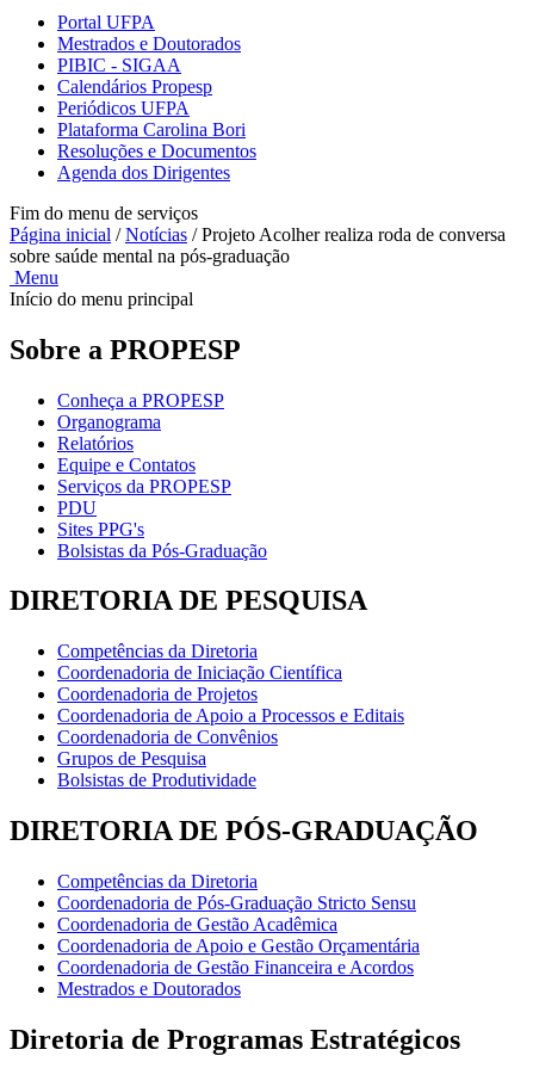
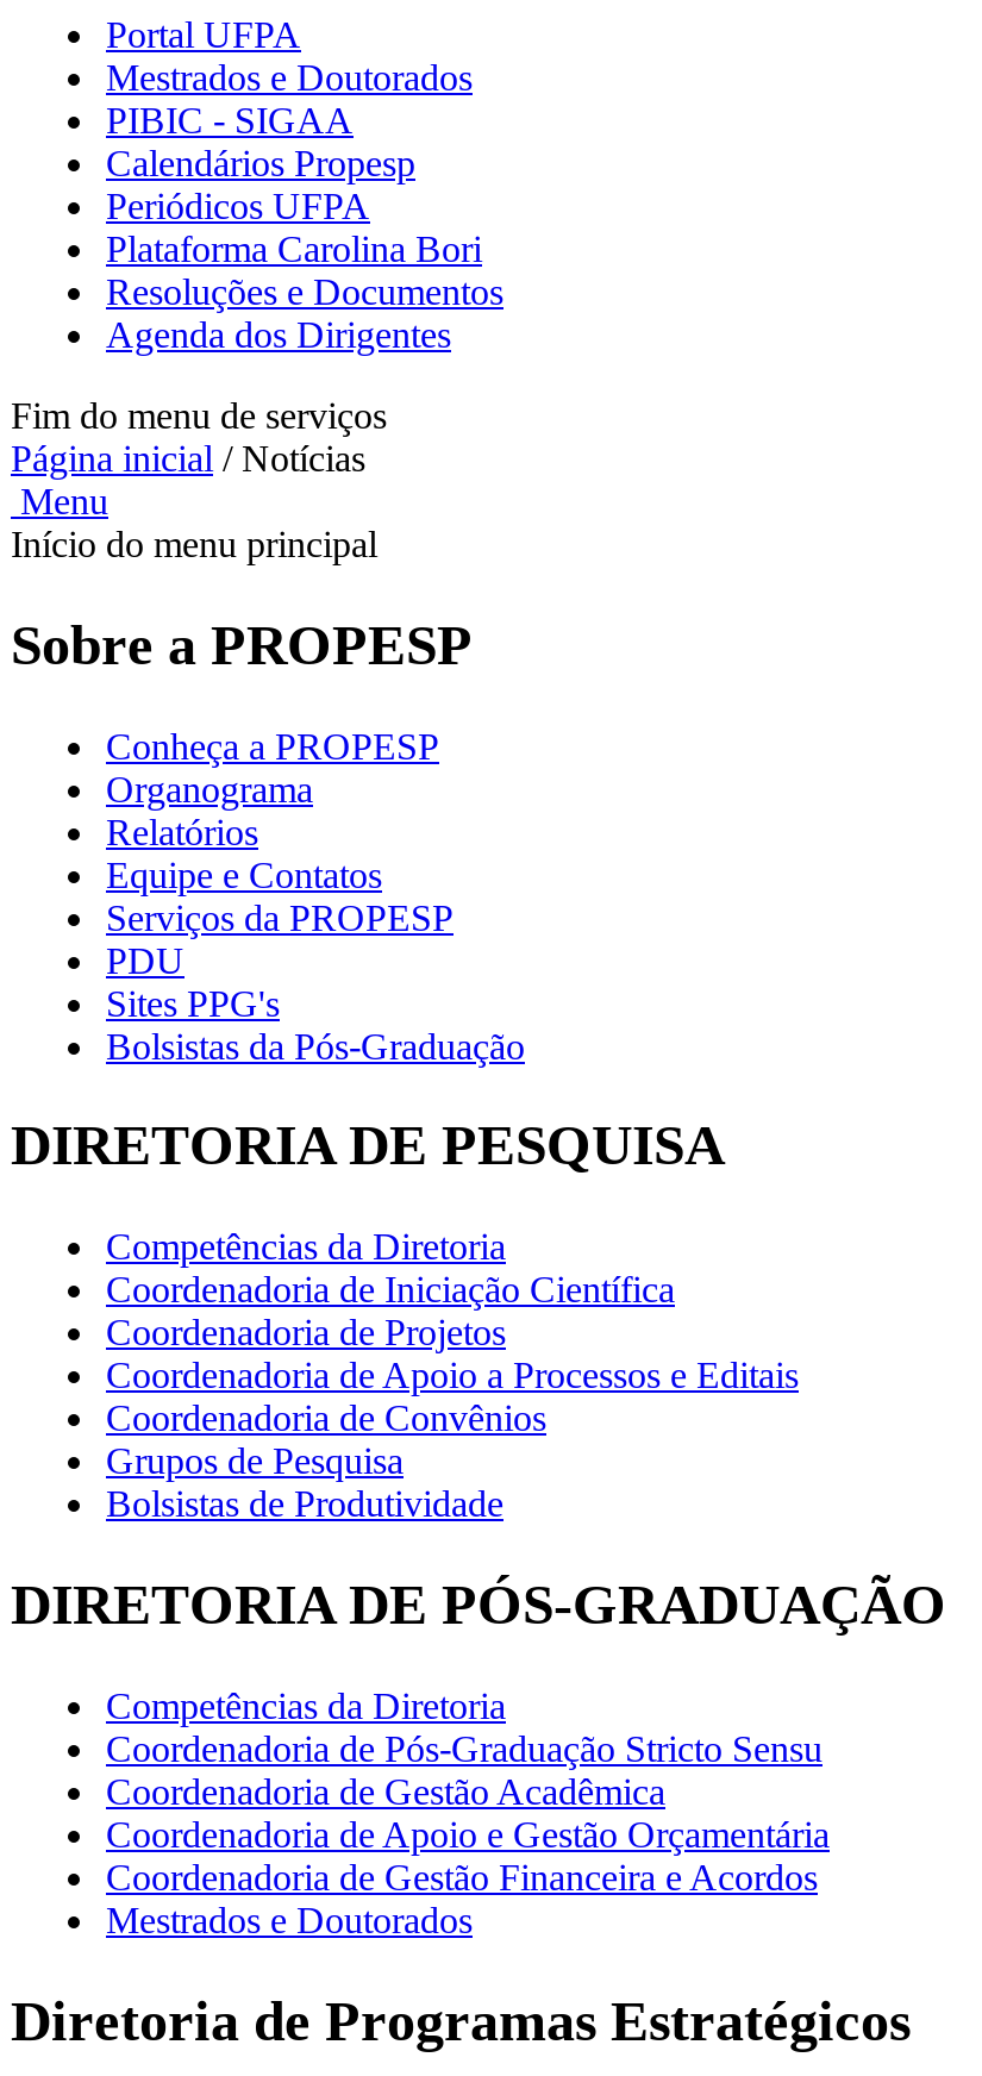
- Página inicial / Notícias / Projeto Acolher realiza roda de conversa
- sobre saúde mental na pós-graduação
+ Página inicial / Notícias
